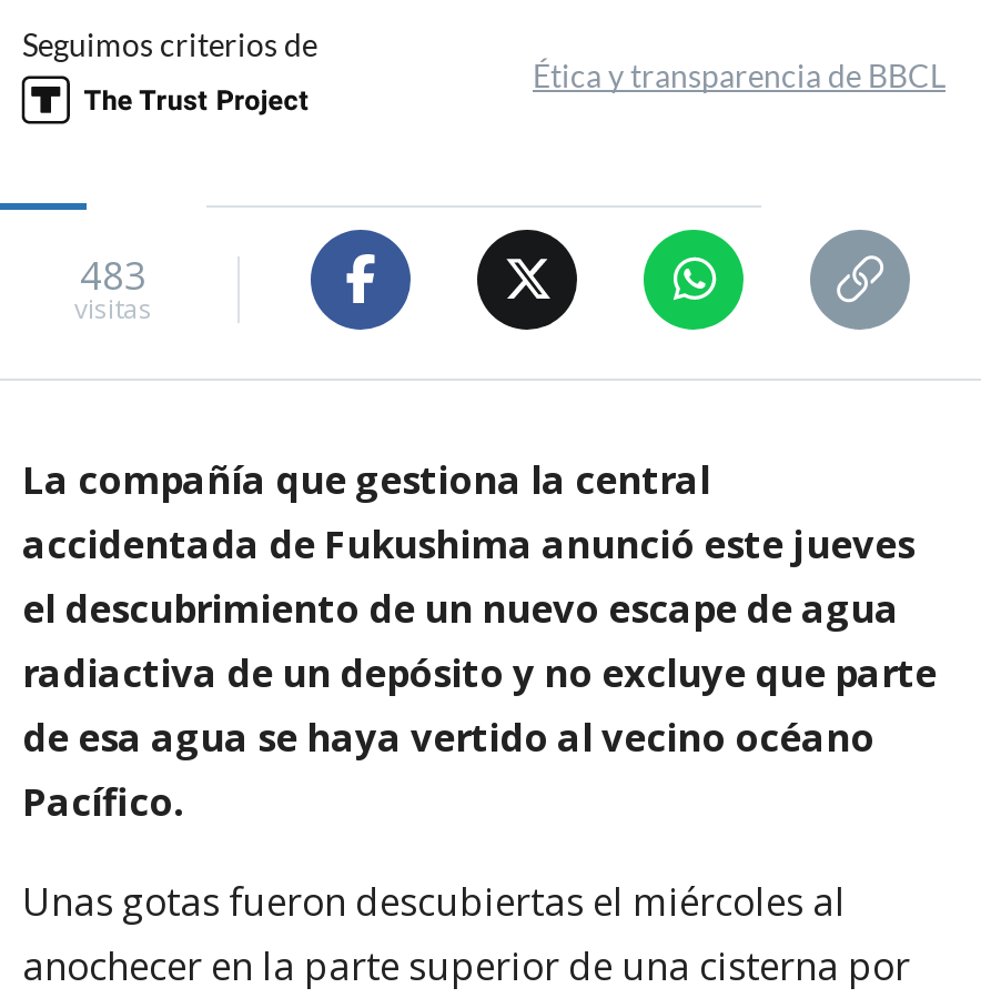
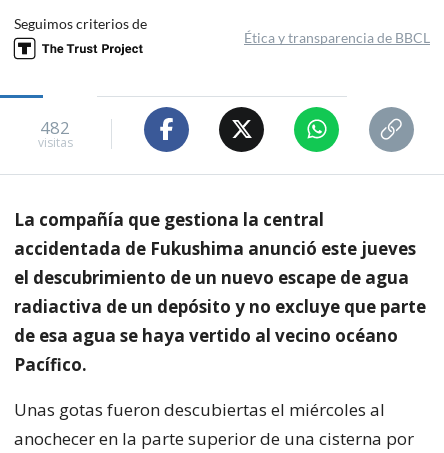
- 483
+ 482
